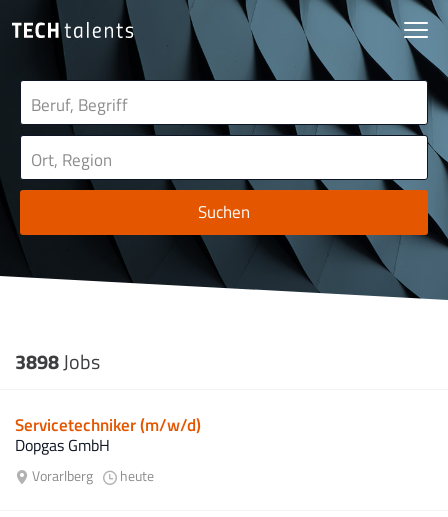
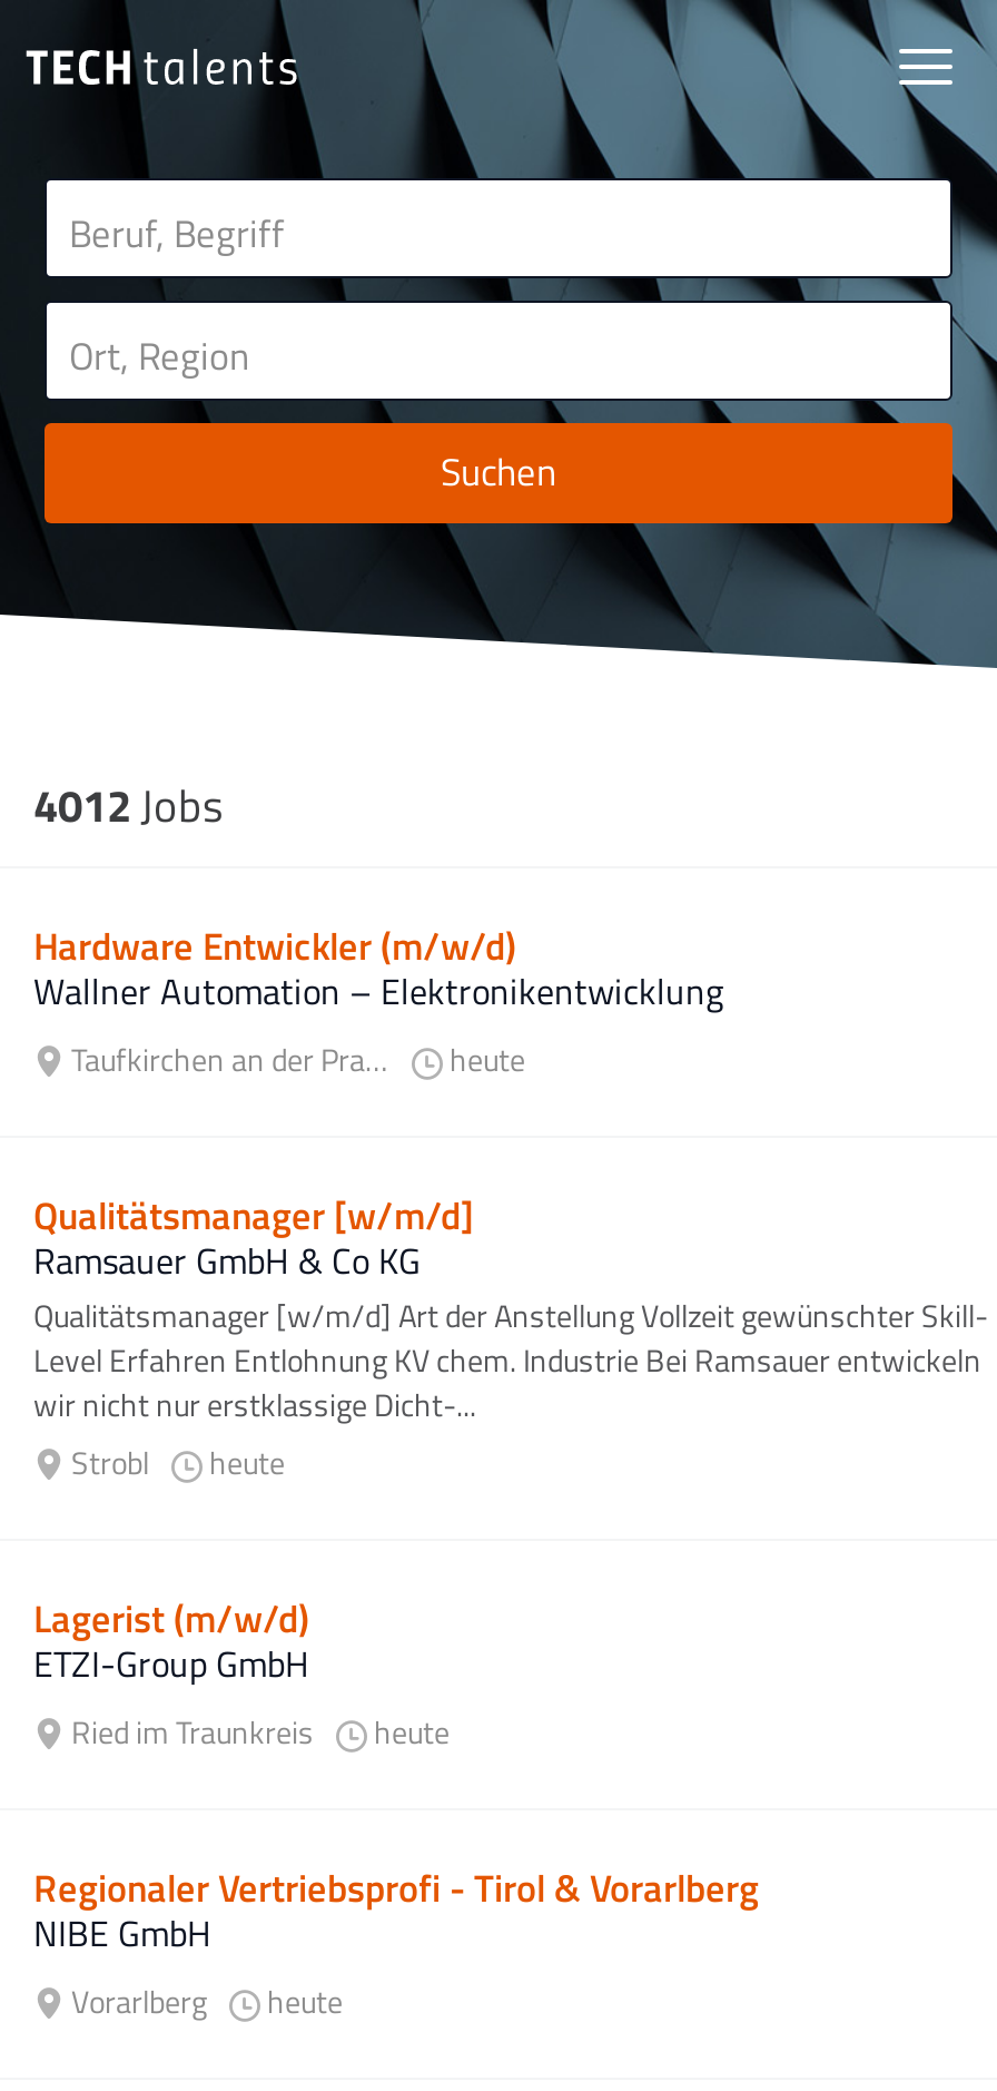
- 3898Jobs
- Servicetechniker (m/w/d)
- Dopgas GmbH
+ 4012 Jobs
+ Hardware Entwickler (m/w/d)
+ Wallner Automation – Elektronikentwicklung
+ Taufkirchen an der Pram
+ heute
+ Qualitätsmanager [w/m/d]
+ Ramsauer GmbH & Co KG
+ Qualitätsmanager [w/m/d] Art der Anstellung Vollzeit gewünschter Skill-
+ Level Erfahren Entlohnung KV chem. Industrie Bei Ramsauer entwickeln
+ wir nicht nur erstklassige Dicht-...
+ Strobl
+ heute
+ Lagerist (m/w/d)
+ ETZI-Group GmbH
+ Ried im Traunkreis
+ heute
+ Regionaler Vertriebsprofi - Tirol & Vorarlberg
+ NIBE GmbH
